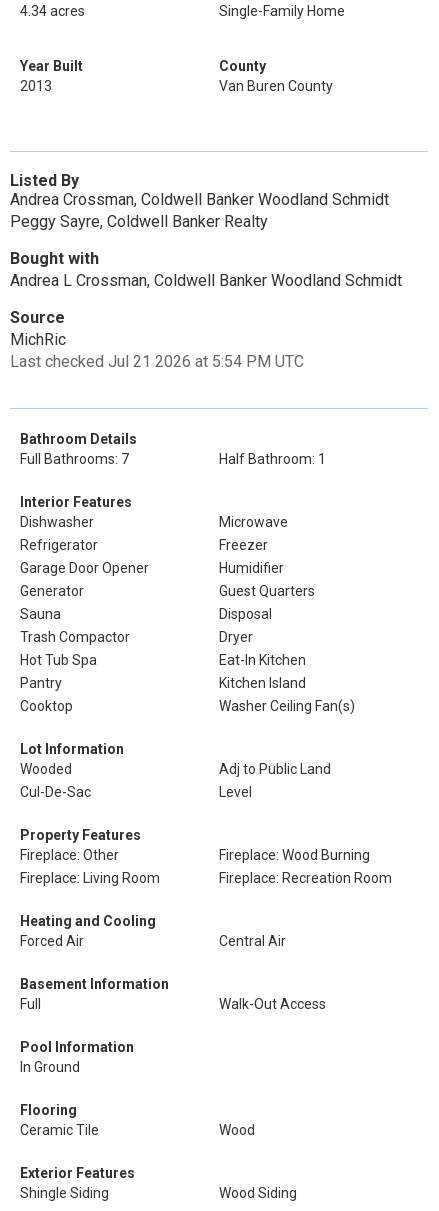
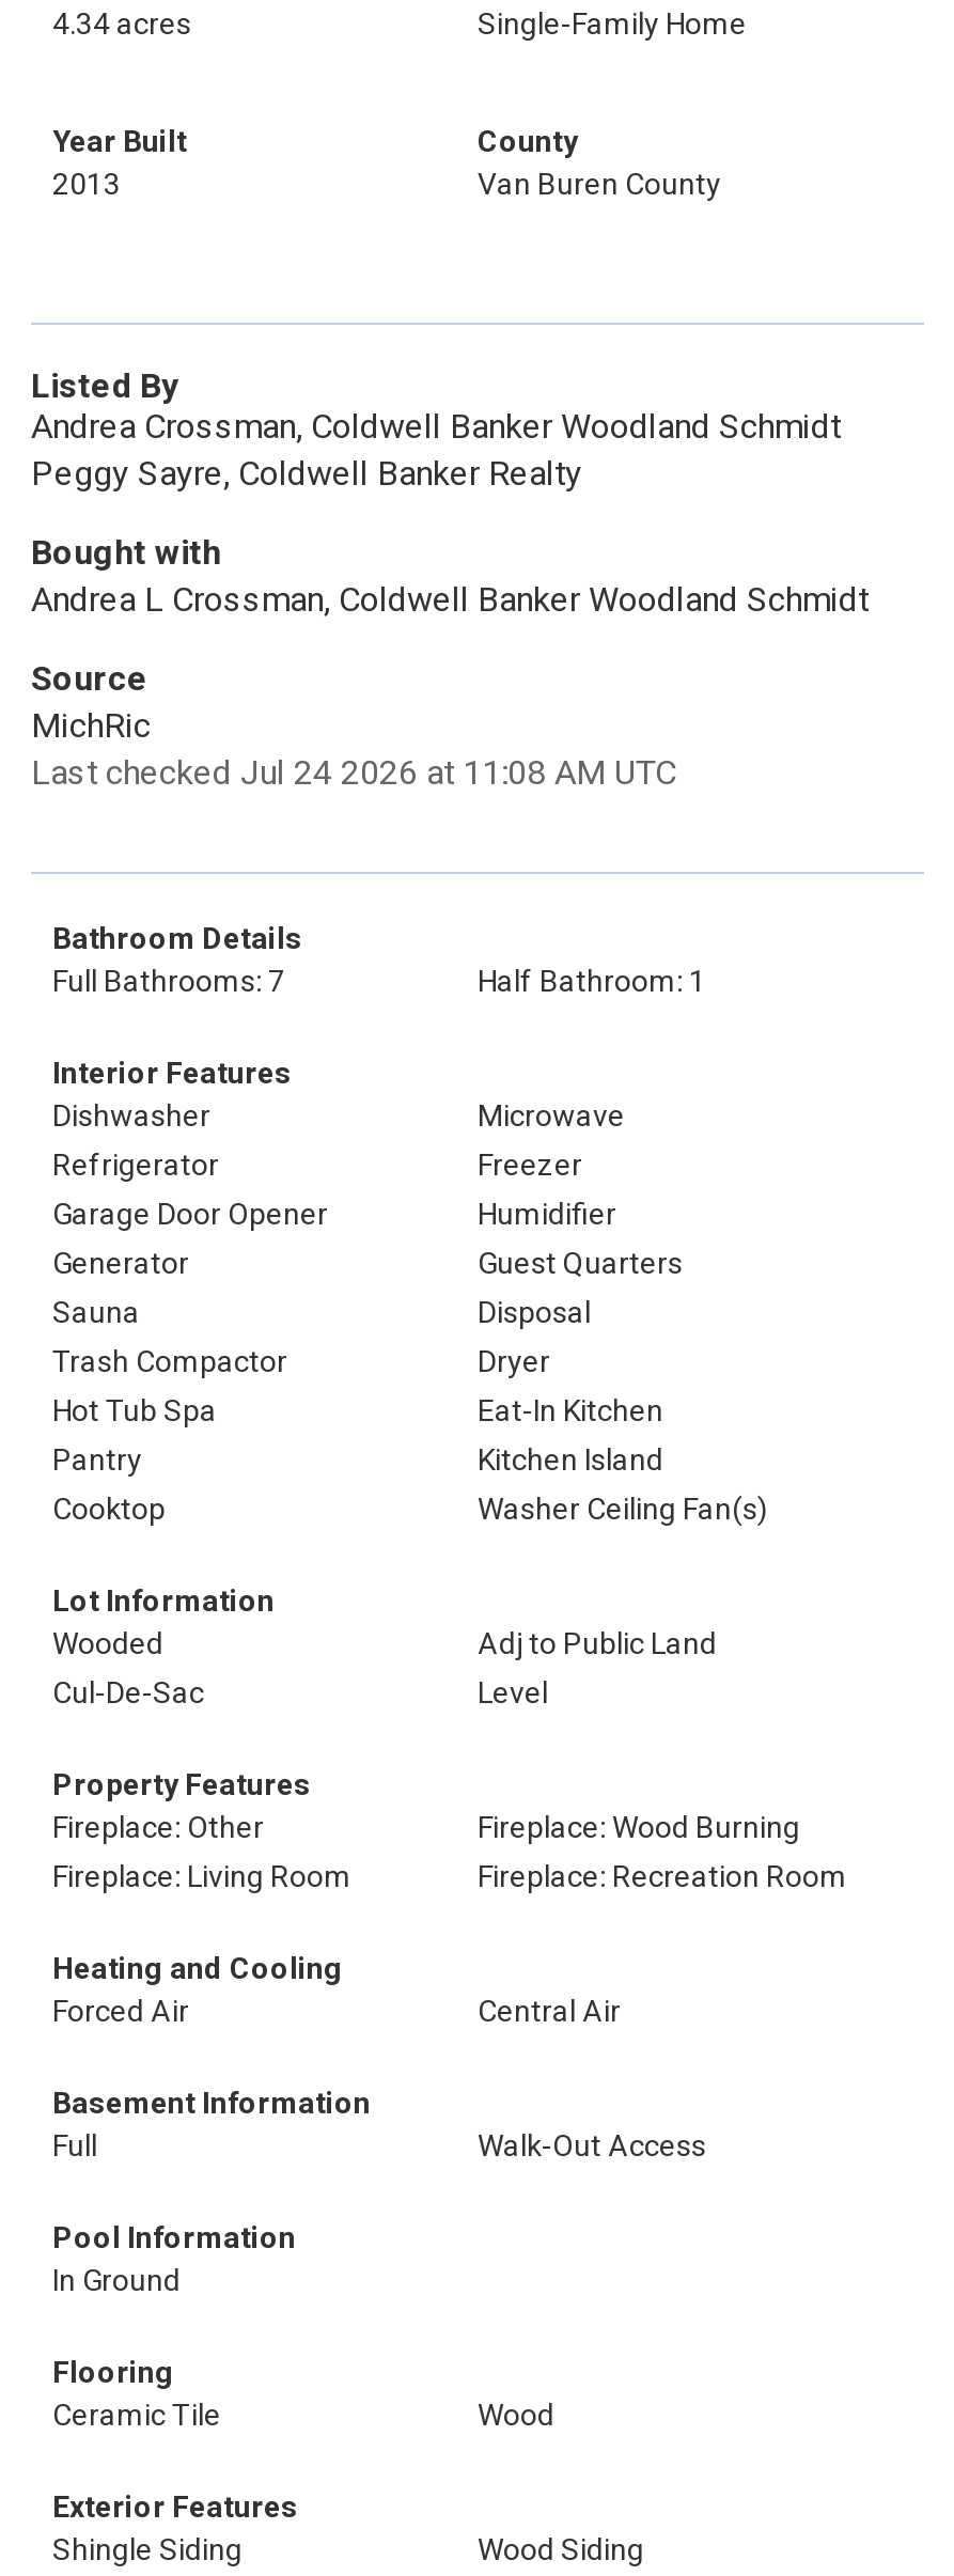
- Last checked Jul 21 2026 at 5:54 PM UTC
+ Last checked Jul 24 2026 at 11:08 AM UTC
